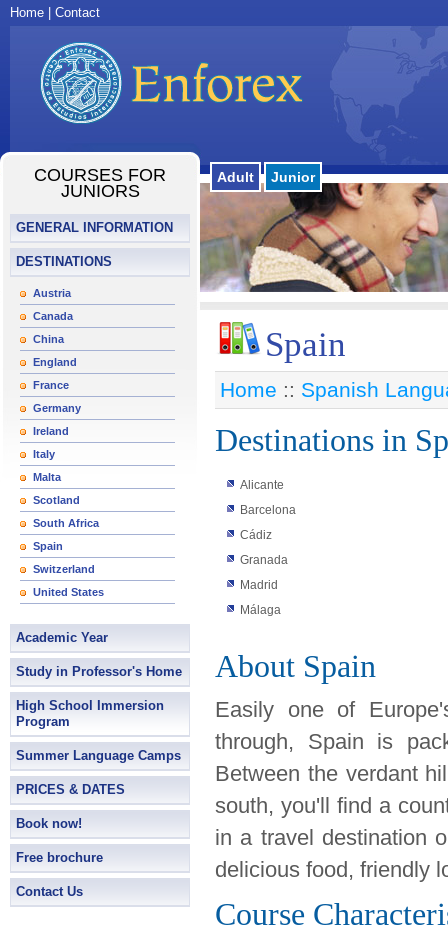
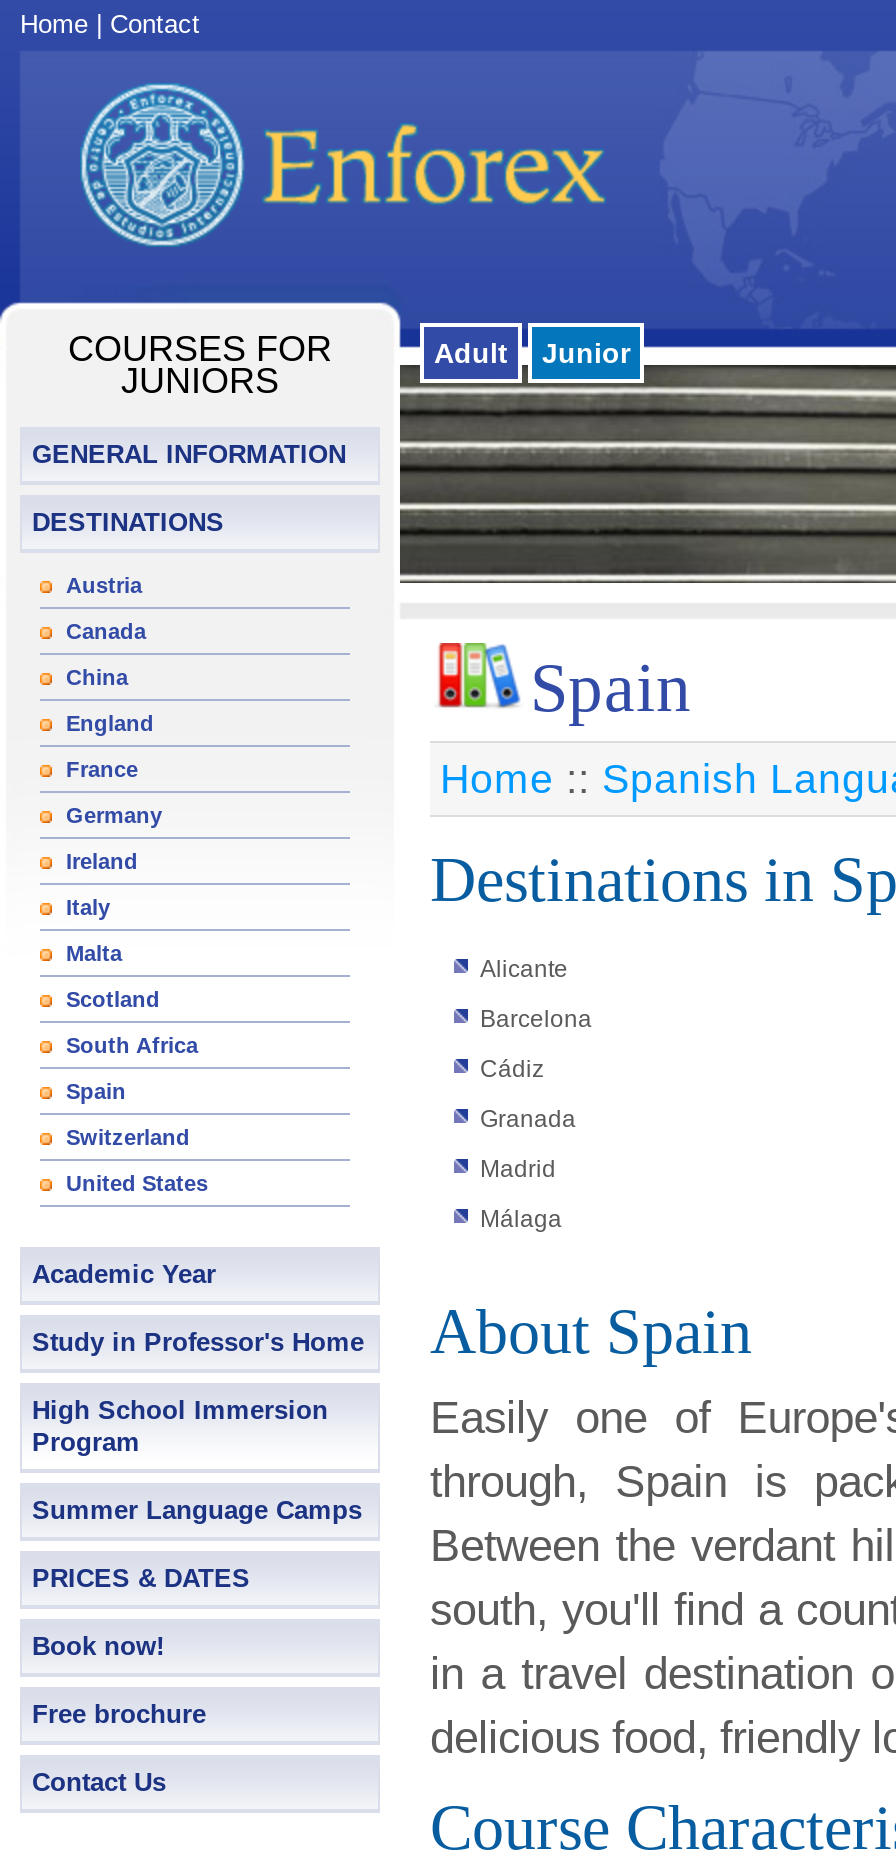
- [image]
+ [image]
